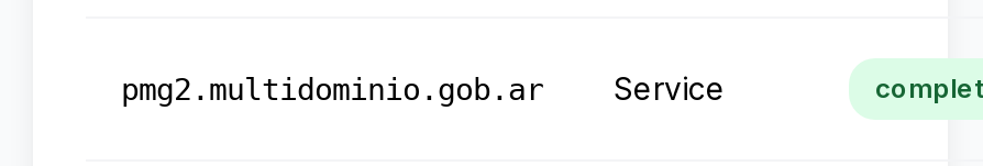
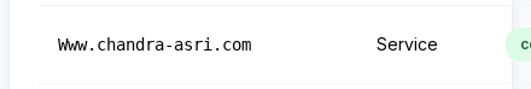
- pmg2.multidominio.gob.ar
+ Www.chandra-asri.com
